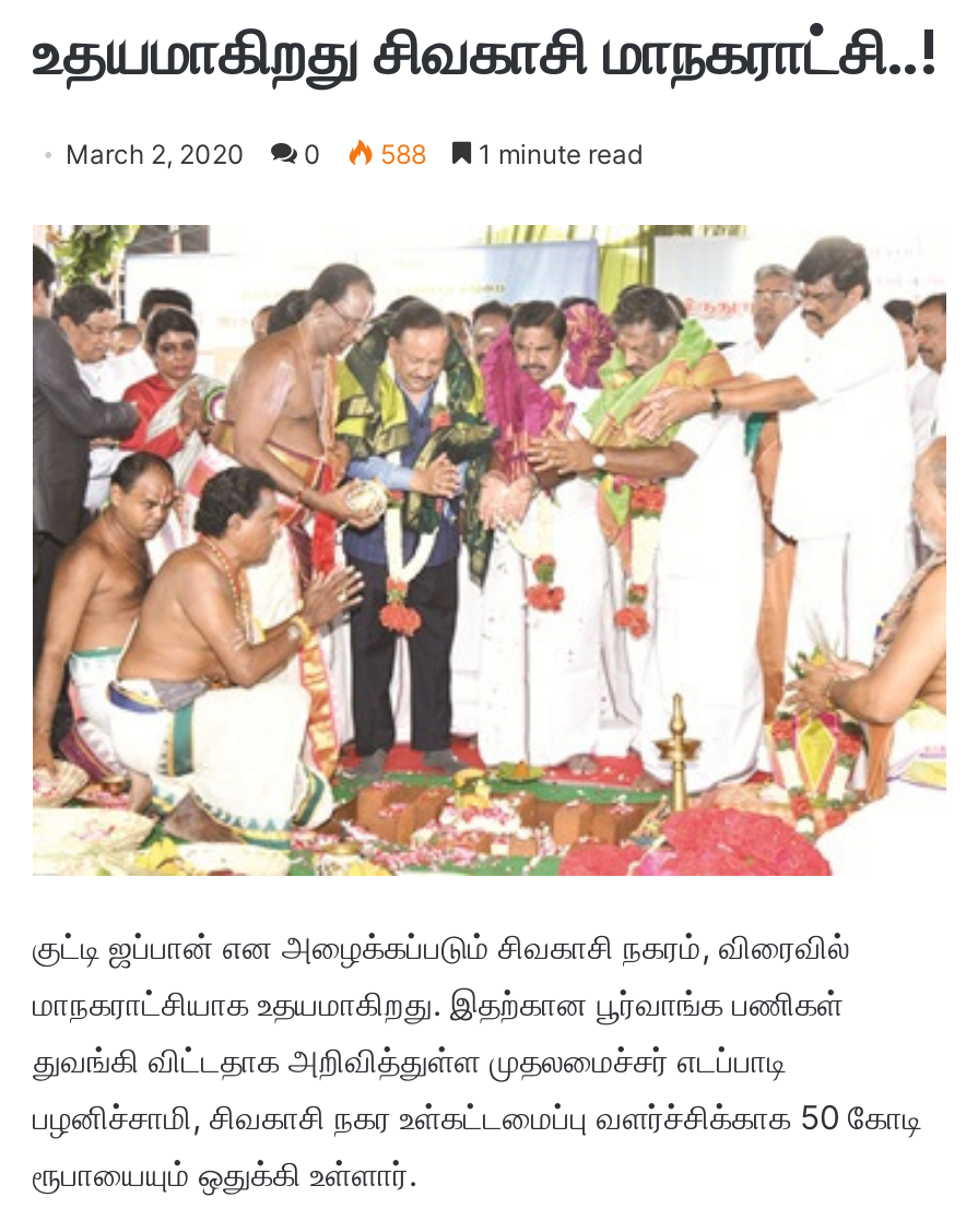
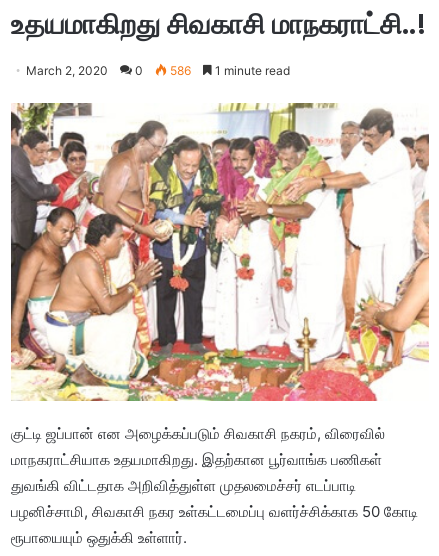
- March 2, 2020 0 588 1 minute read
+ March 2, 2020 0 586 1 minute read
